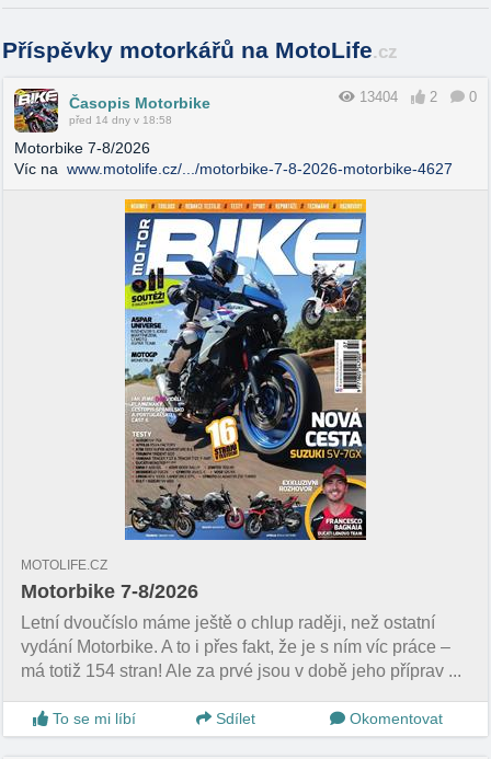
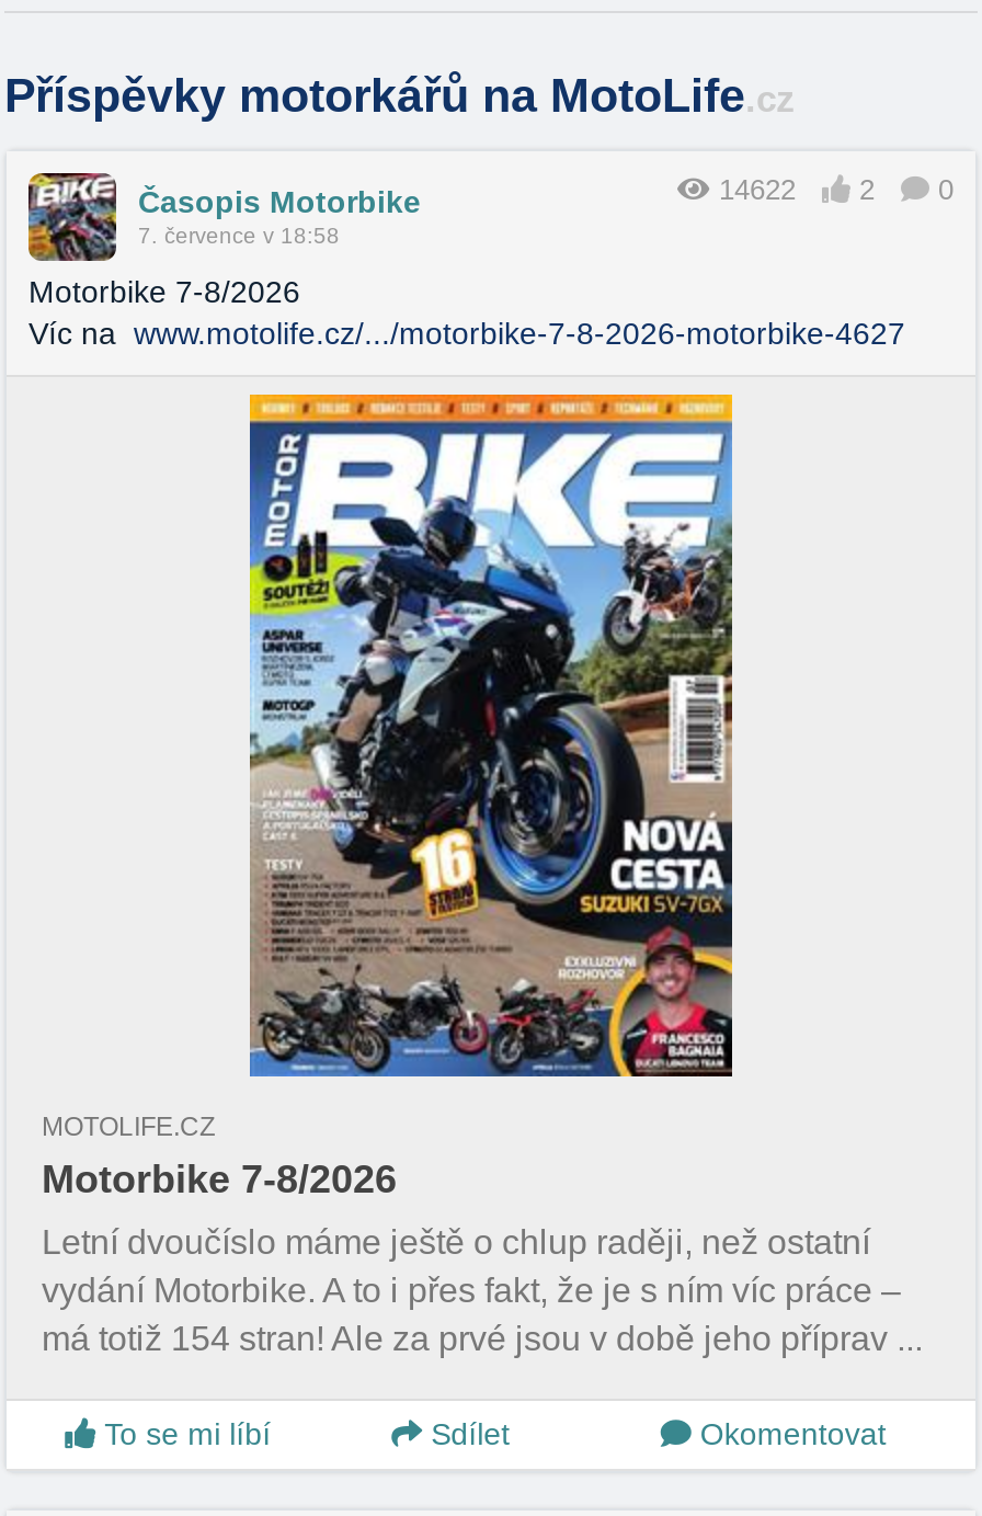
- 13404 2 0
+ 14622 2 0

- před 14 dny v 18:58
+ 7. července v 18:58
